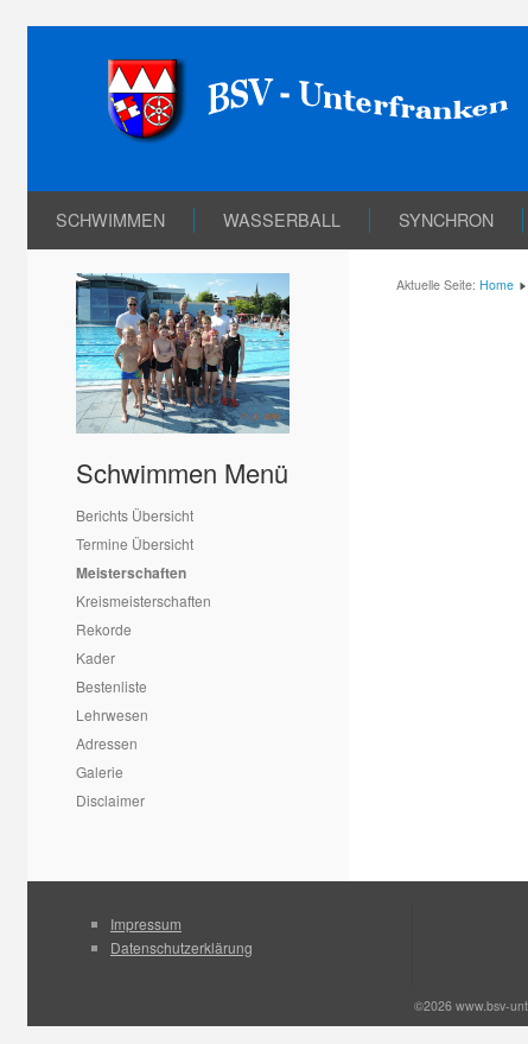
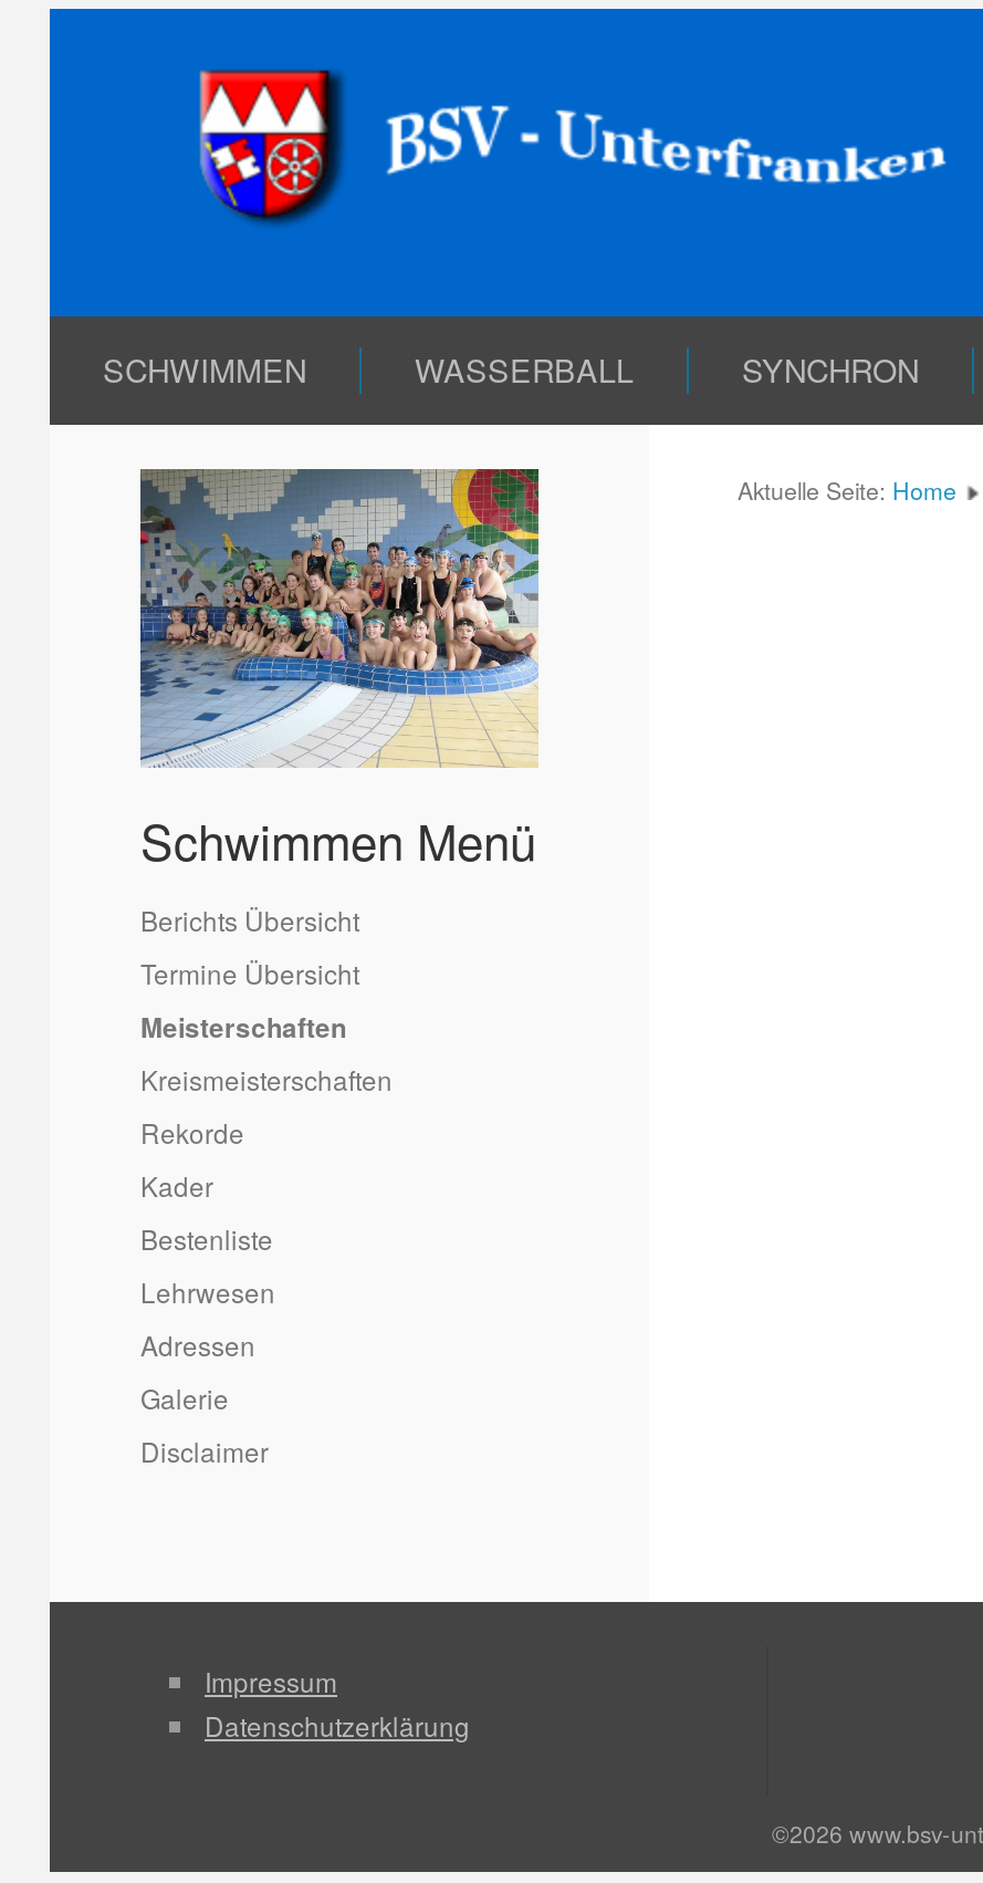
- [image]
+ [image]
